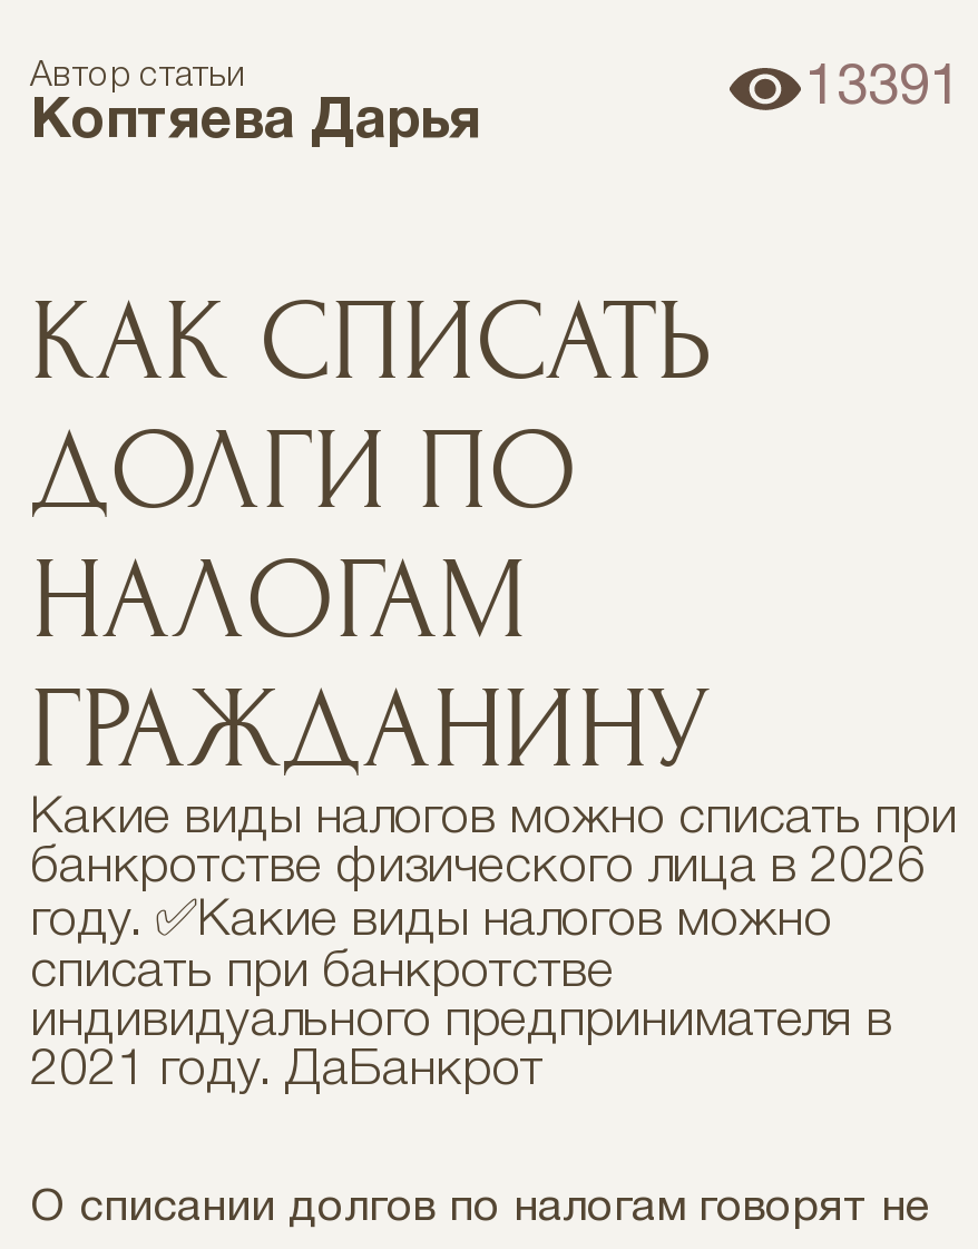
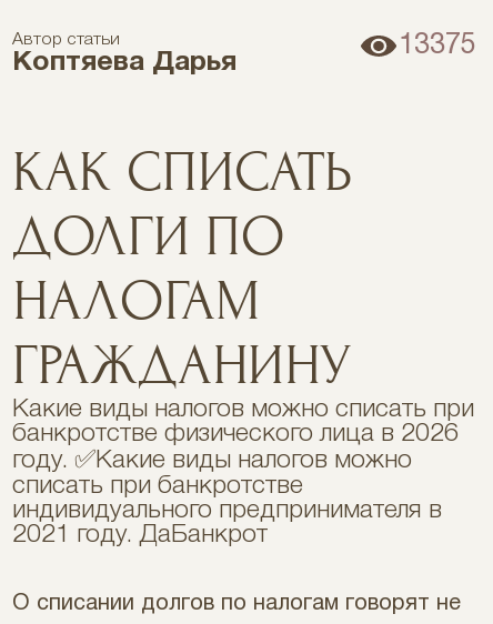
- 13391
+ 13375
